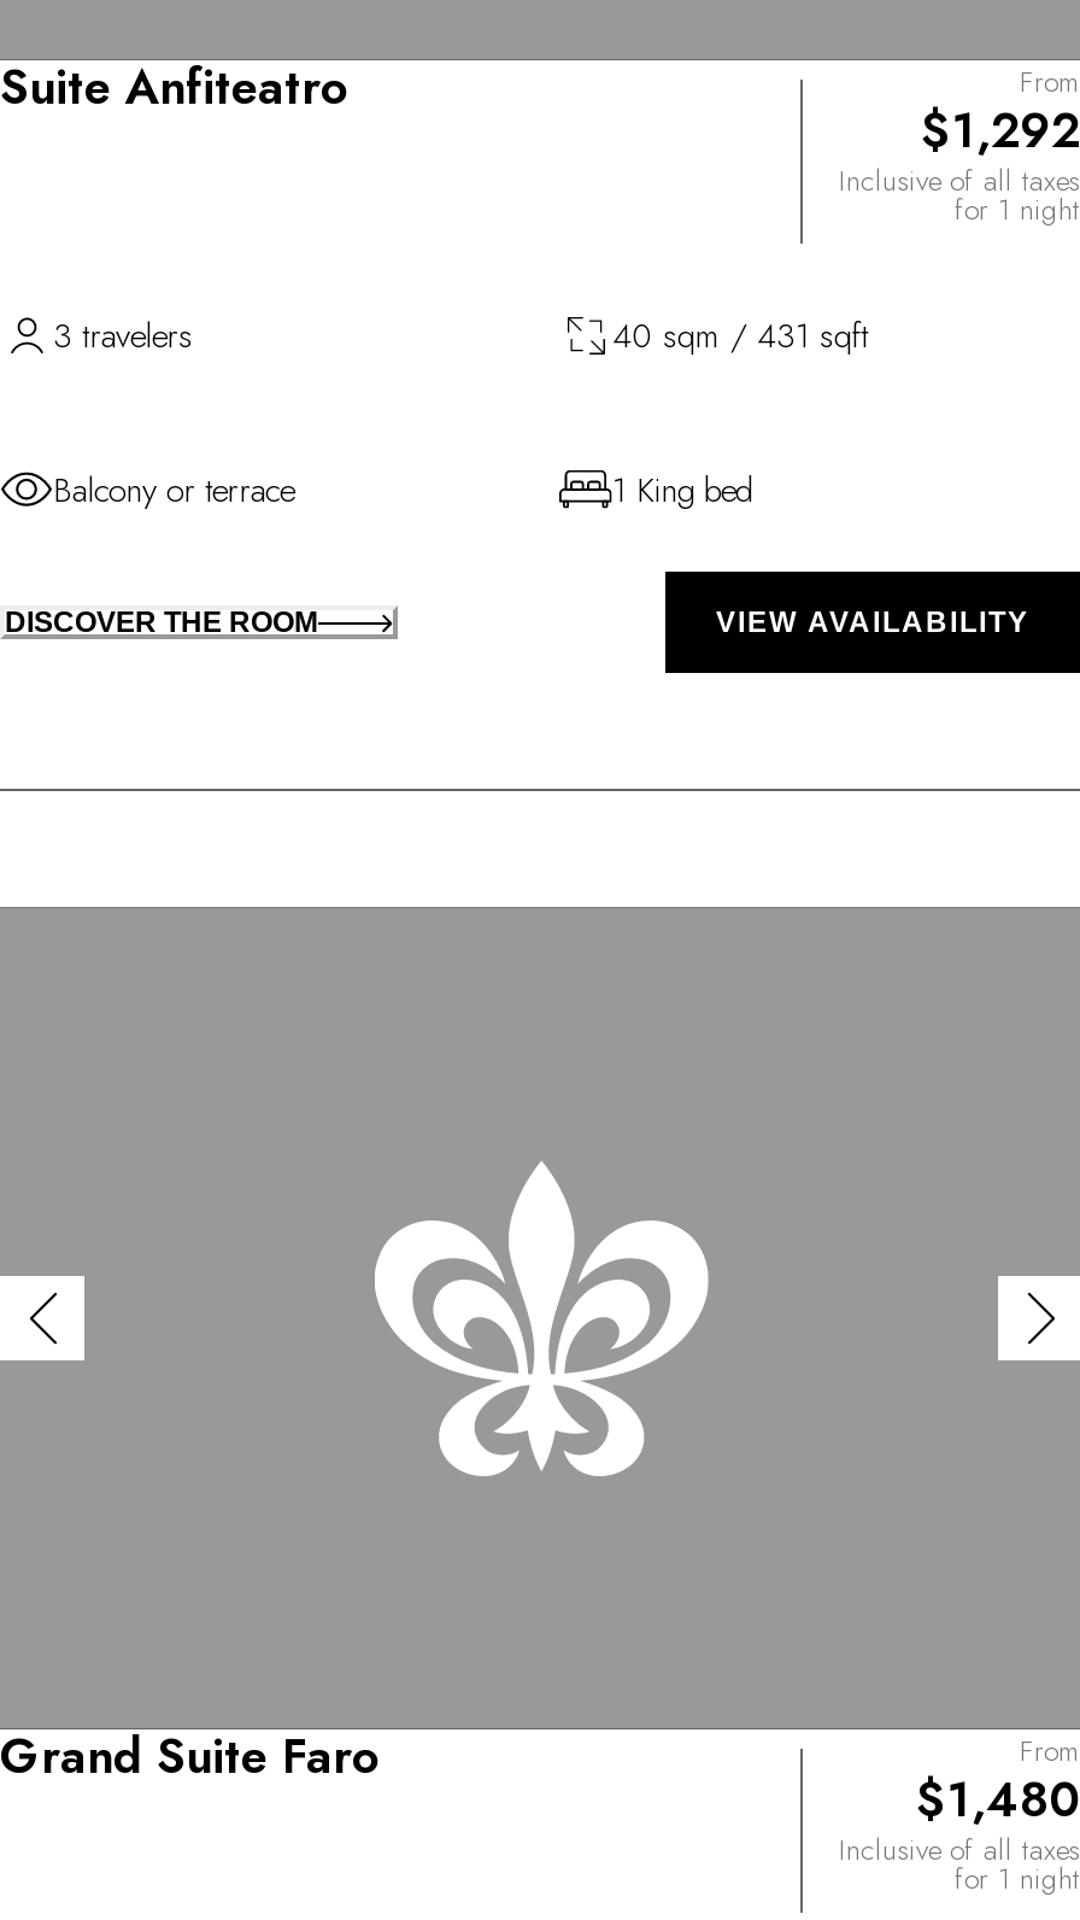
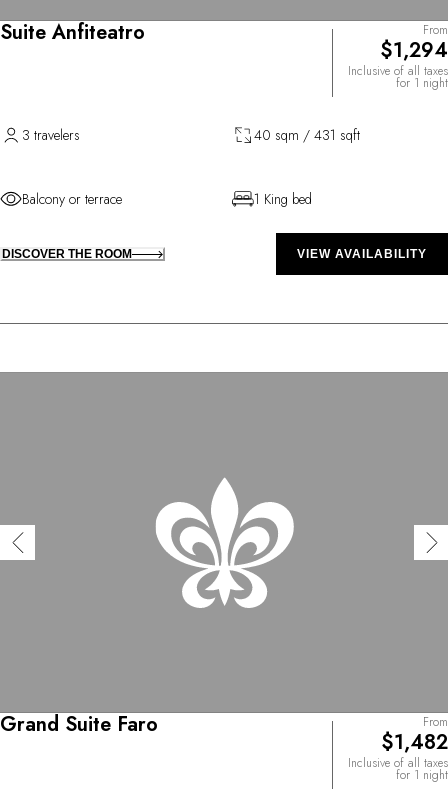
- $1,292
+ $1,294

- $1,480
+ $1,482
